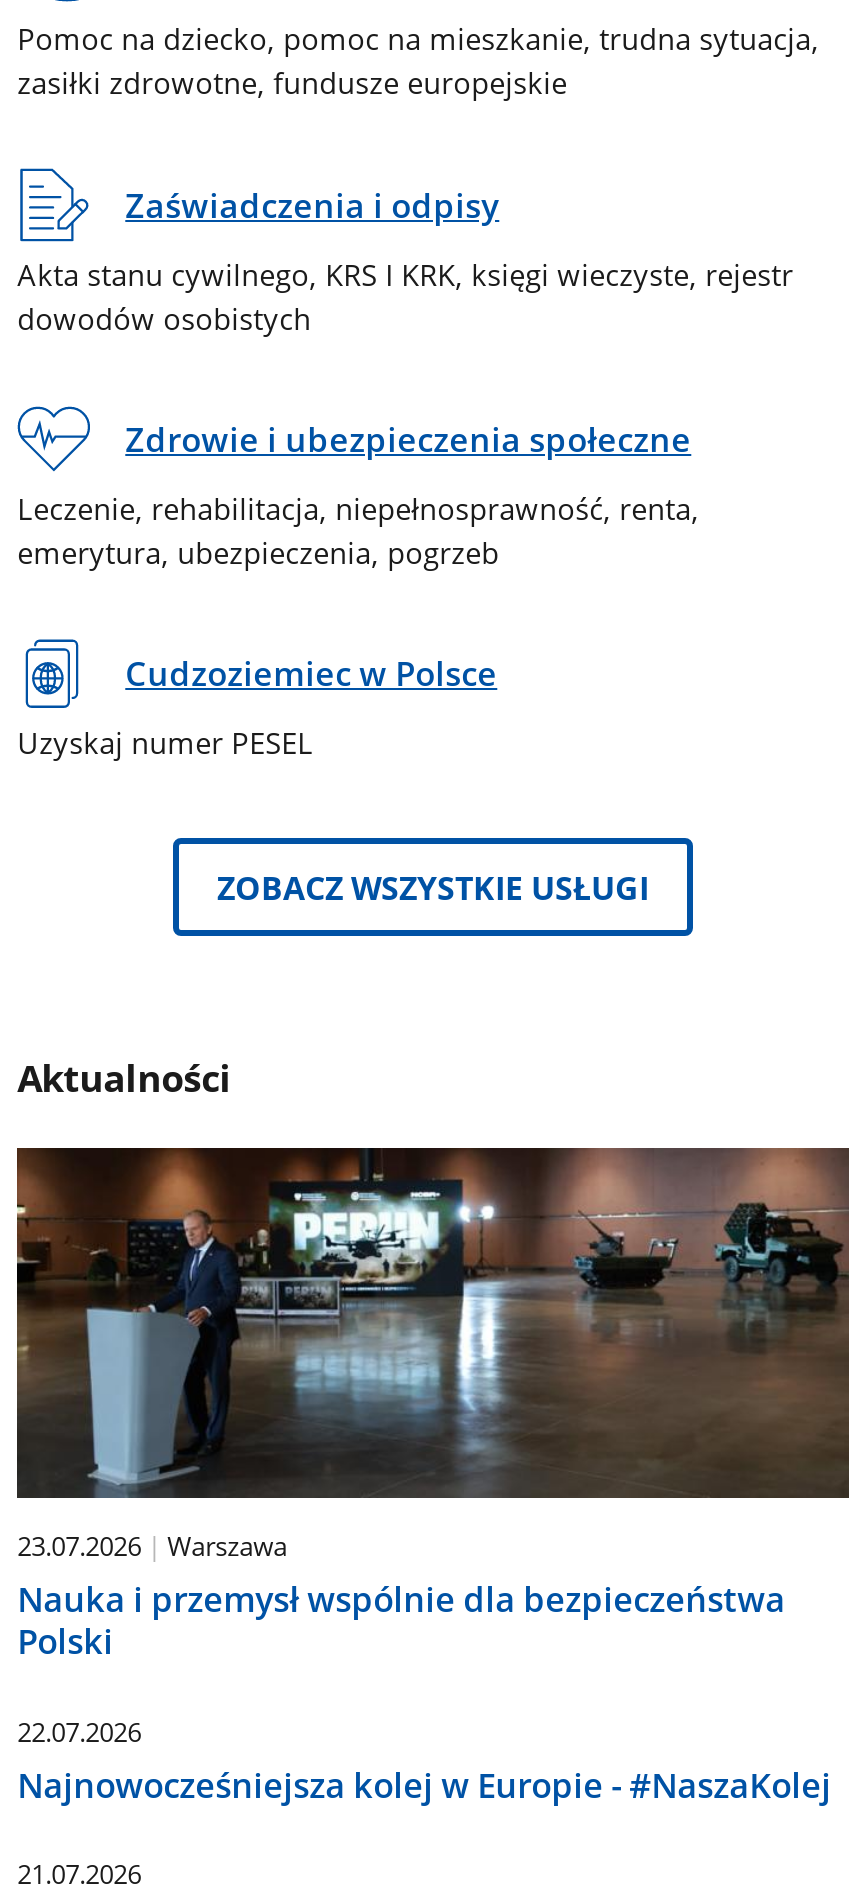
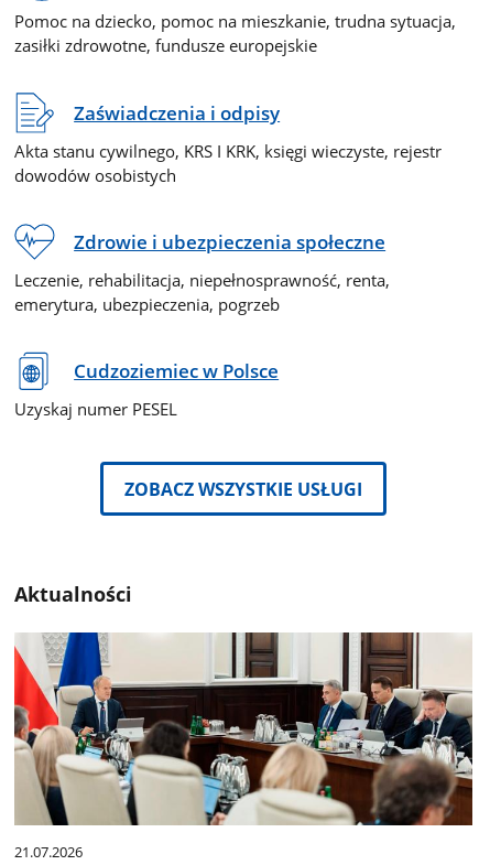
- [image]
+ [image]

- 23.07.2026 Warszawa
- Nauka i przemysł wspólnie dla bezpieczeństwa
- Polski
- 22.07.2026
- Najnowocześniejsza kolej w Europie - #NaszaKolej
